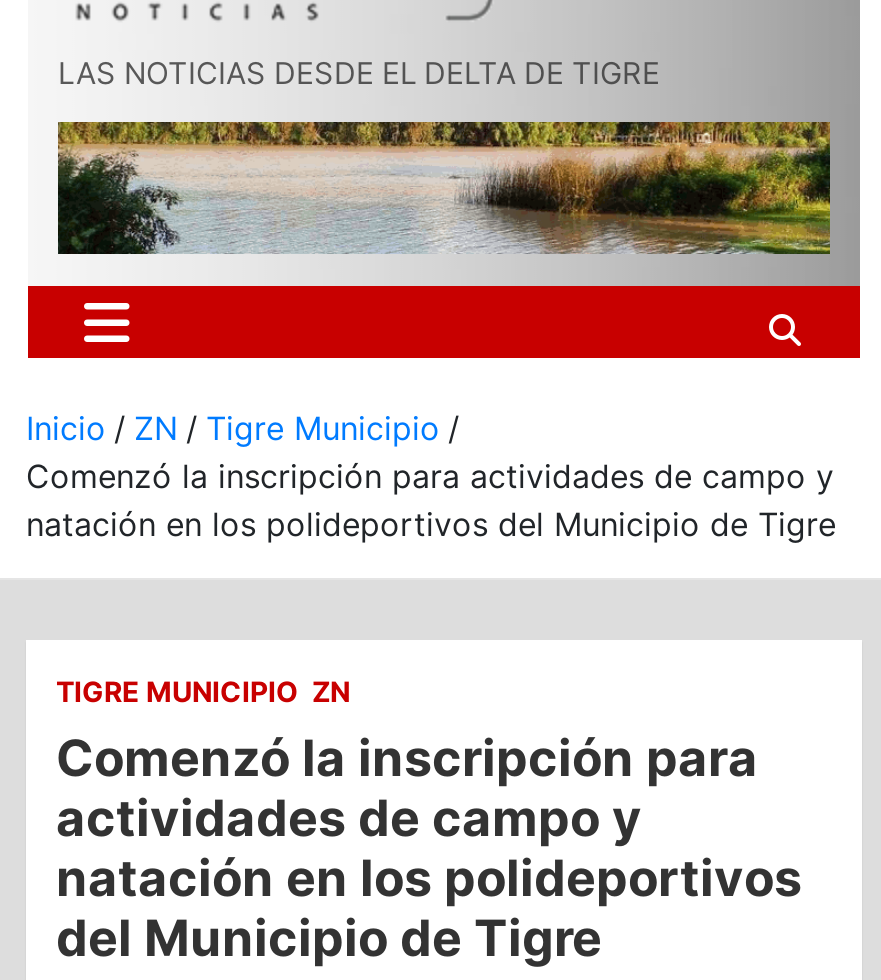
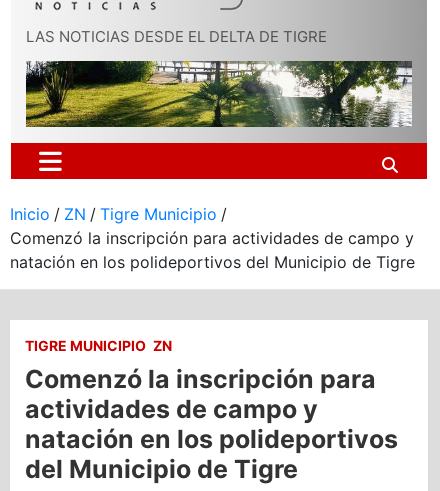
- [image]
+ [image]
